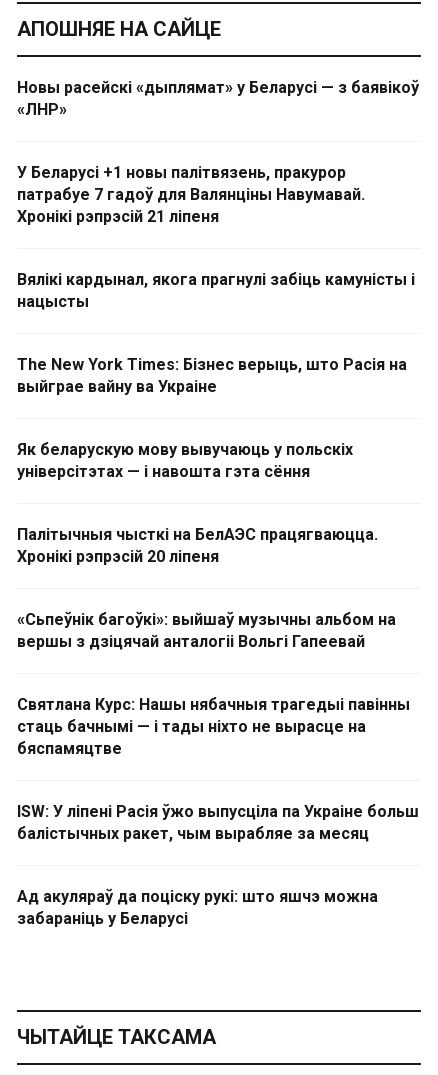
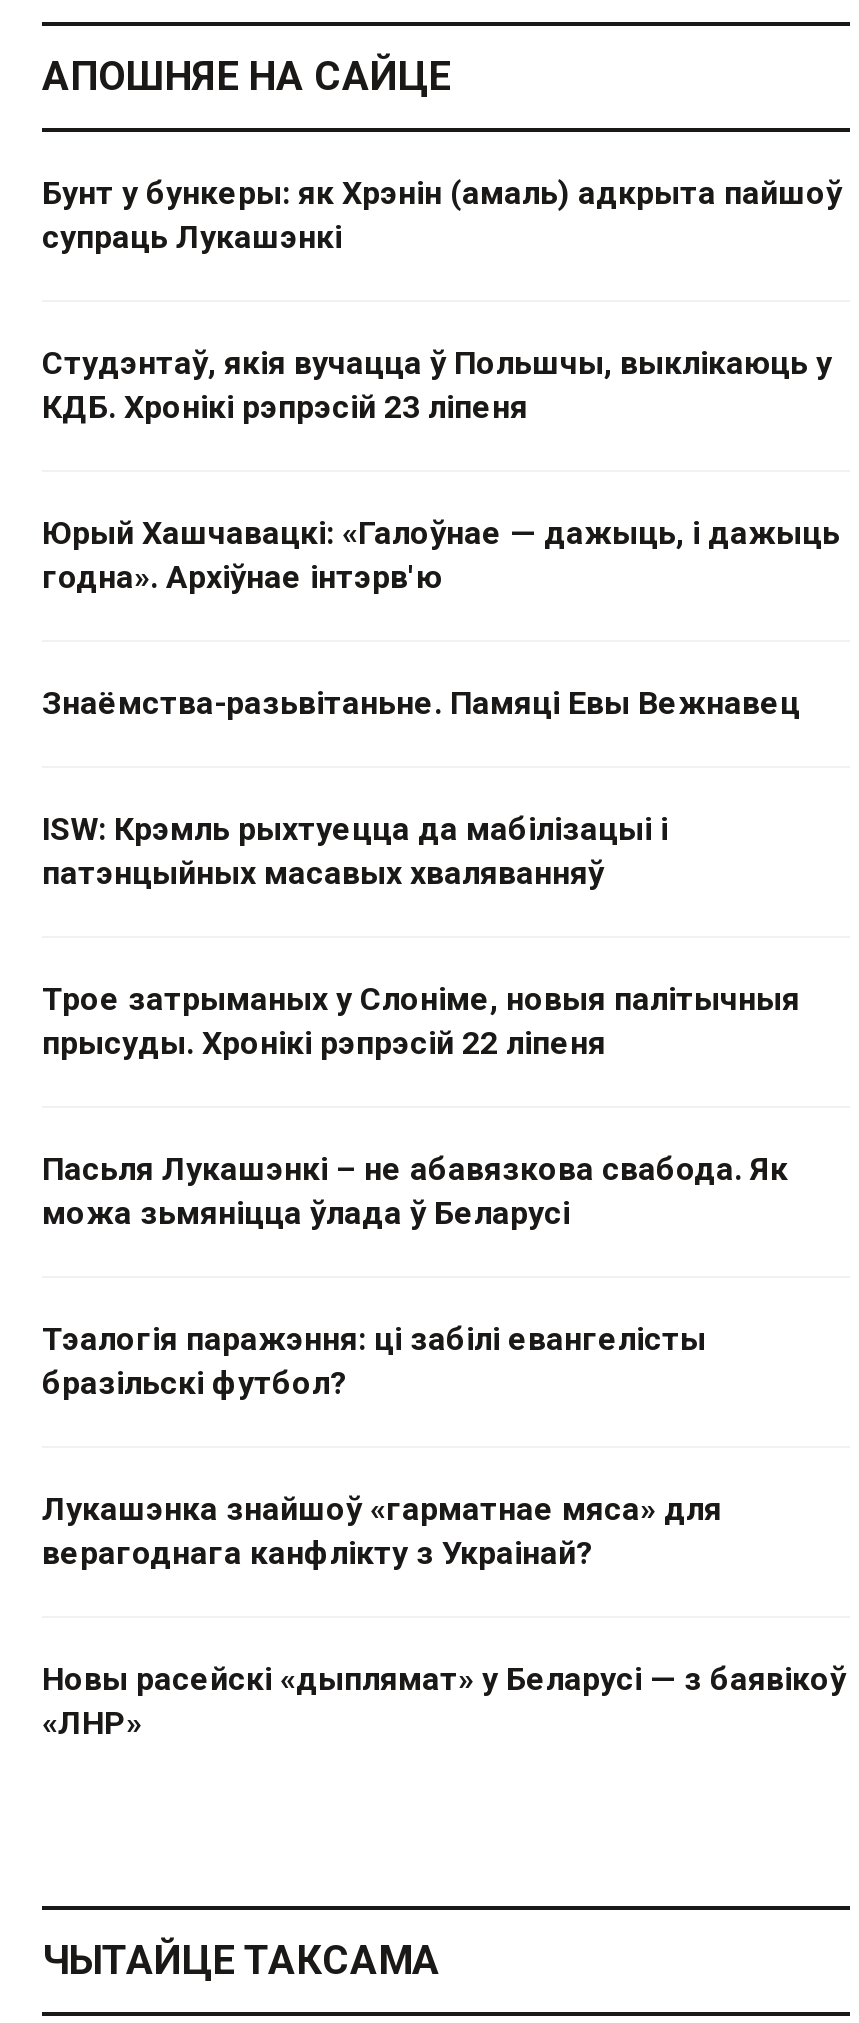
+ Бунт у бункеры: як Хрэнін (амаль) адкрыта пайшоў
+ супраць Лукашэнкі
+ Студэнтаў, якія вучацца ў Польшчы, выклікаюць у
+ КДБ. Хронікі рэпрэсій 23 ліпеня
+ Юрый Хашчавацкі: «Галоўнае — дажыць, і дажыць
+ годна». Архіўнае інтэрв'ю
+ Знаёмства-разьвітаньне. Памяці Евы Вежнавец
+ ISW: Крэмль рыхтуецца да мабілізацыі і
+ патэнцыйных масавых хваляванняў
+ Трое затрыманых у Слоніме, новыя палітычныя
+ прысуды. Хронікі рэпрэсій 22 ліпеня
+ Пасьля Лукашэнкі – не абавязкова свабода. Як
+ можа зьмяніцца ўлада ў Беларусі
+ Тэалогія паражэння: ці забілі евангелісты
+ бразільскі футбол?
+ Лукашэнка знайшоў «гарматнае мяса» для
+ верагоднага канфлікту з Украінай?

moved down: Новы расейскі «дыплямат» у Беларусі — з баявікоў | «ЛНР»

- У Беларусі +1 новы палітвязень, пракурор
- патрабуе 7 гадоў для Валянціны Навумавай.
- Хронікі рэпрэсій 21 ліпеня
- Вялікі кардынал, якога прагнулі забіць камуністы і
- нацысты
- The New York Times: Бізнес верыць, што Расія на
- выйграе вайну ва Украіне
- Як беларускую мову вывучаюць у польскіх
- універсітэтах — і навошта гэта сёння
- Палітычныя чысткі на БелАЭС працягваюцца.
- Хронікі рэпрэсій 20 ліпеня
- «Сьпеўнік багоўкі»: выйшаў музычны альбом на
- вершы з дзіцячай анталогіі Вольгі Гапеевай
- Святлана Курс: Нашы нябачныя трагедыі павінны
- стаць бачнымі — і тады ніхто не вырасце на
- бяспамяцтве
- ISW: У ліпені Расія ўжо выпусціла па Украіне больш
- балістычных ракет, чым вырабляе за месяц
- Ад акуляраў да поціску рукі: што яшчэ можна
- забараніць у Беларусі
